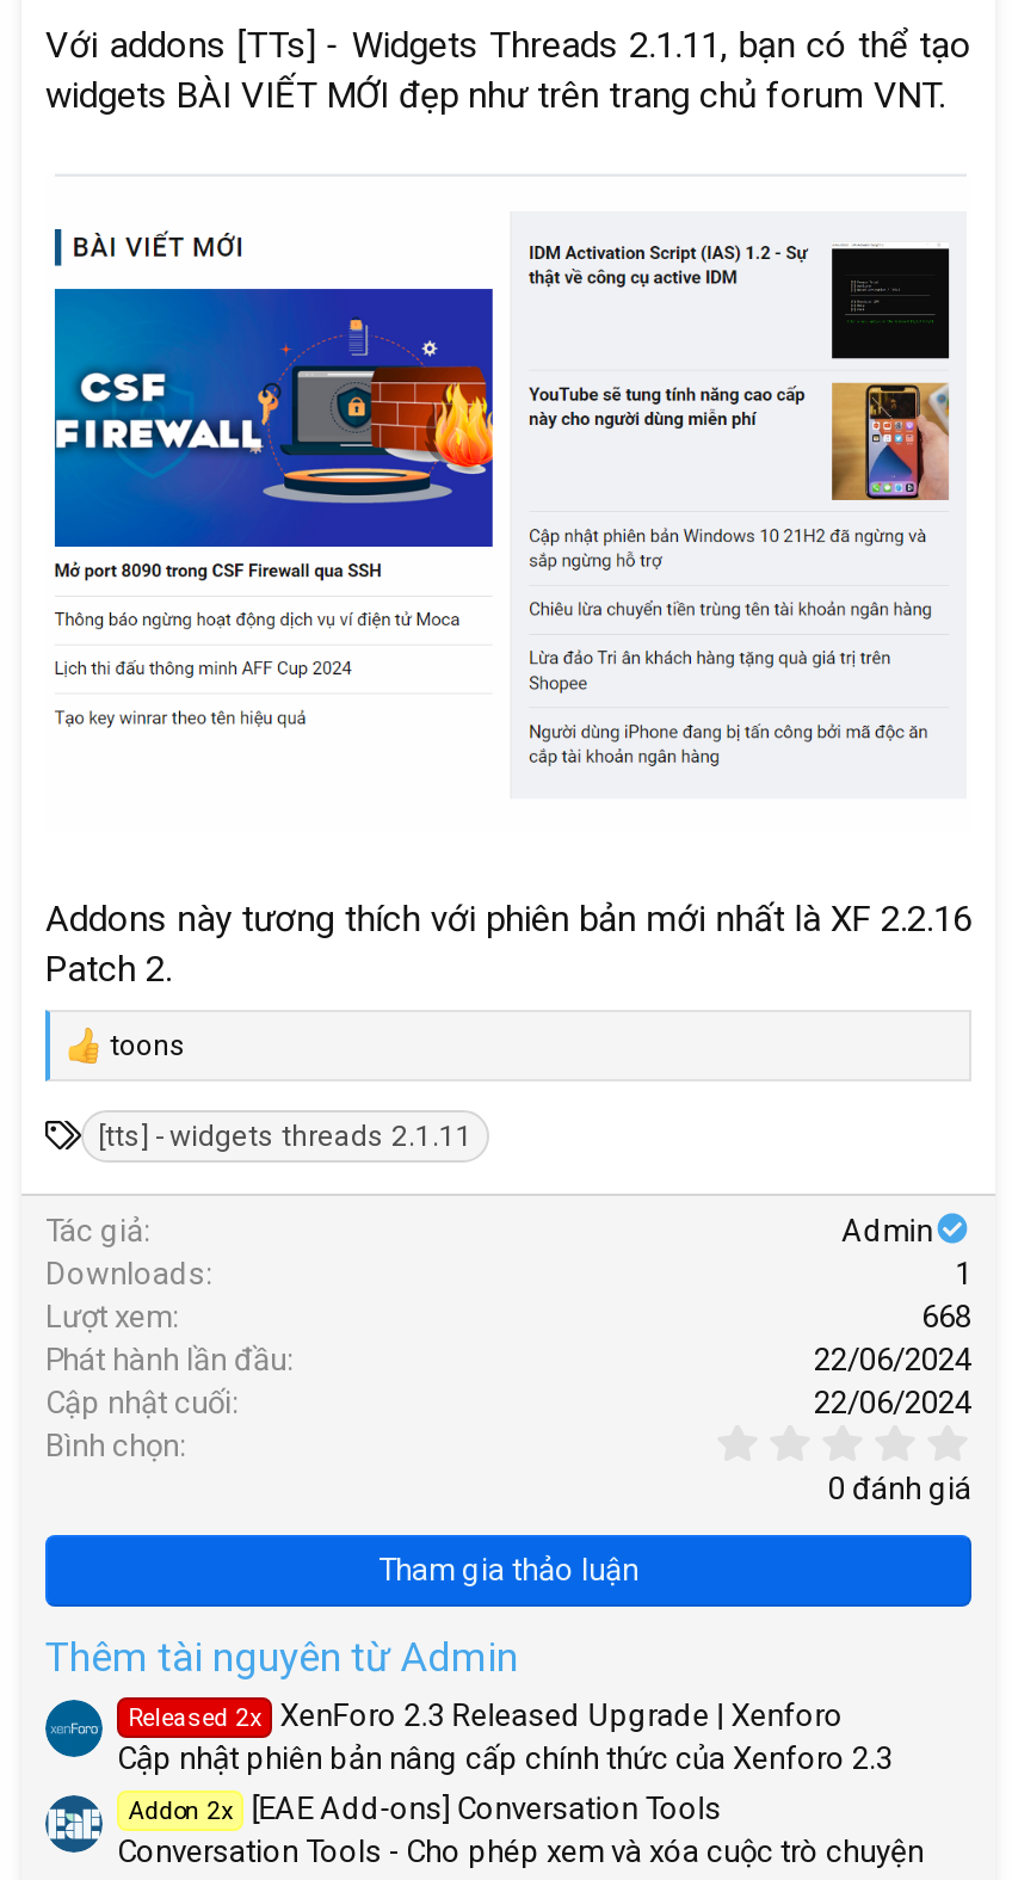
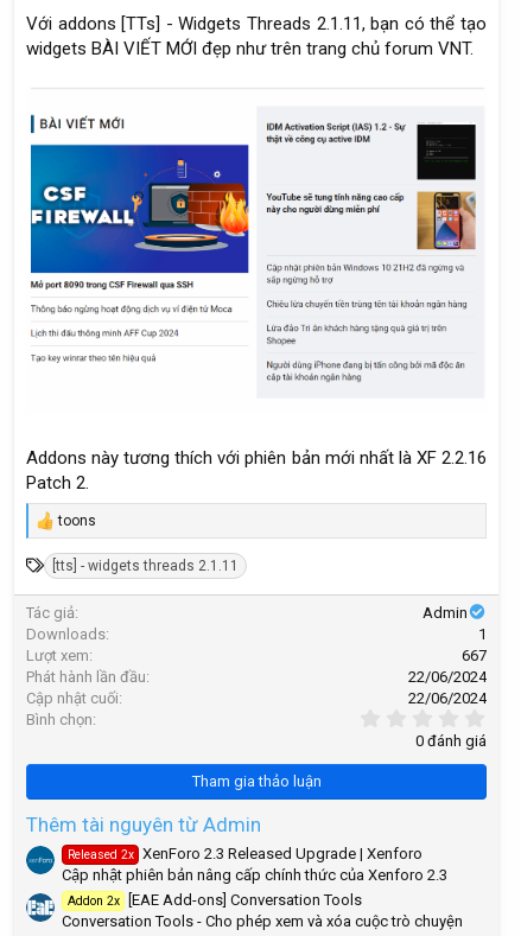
- 668
+ 667
